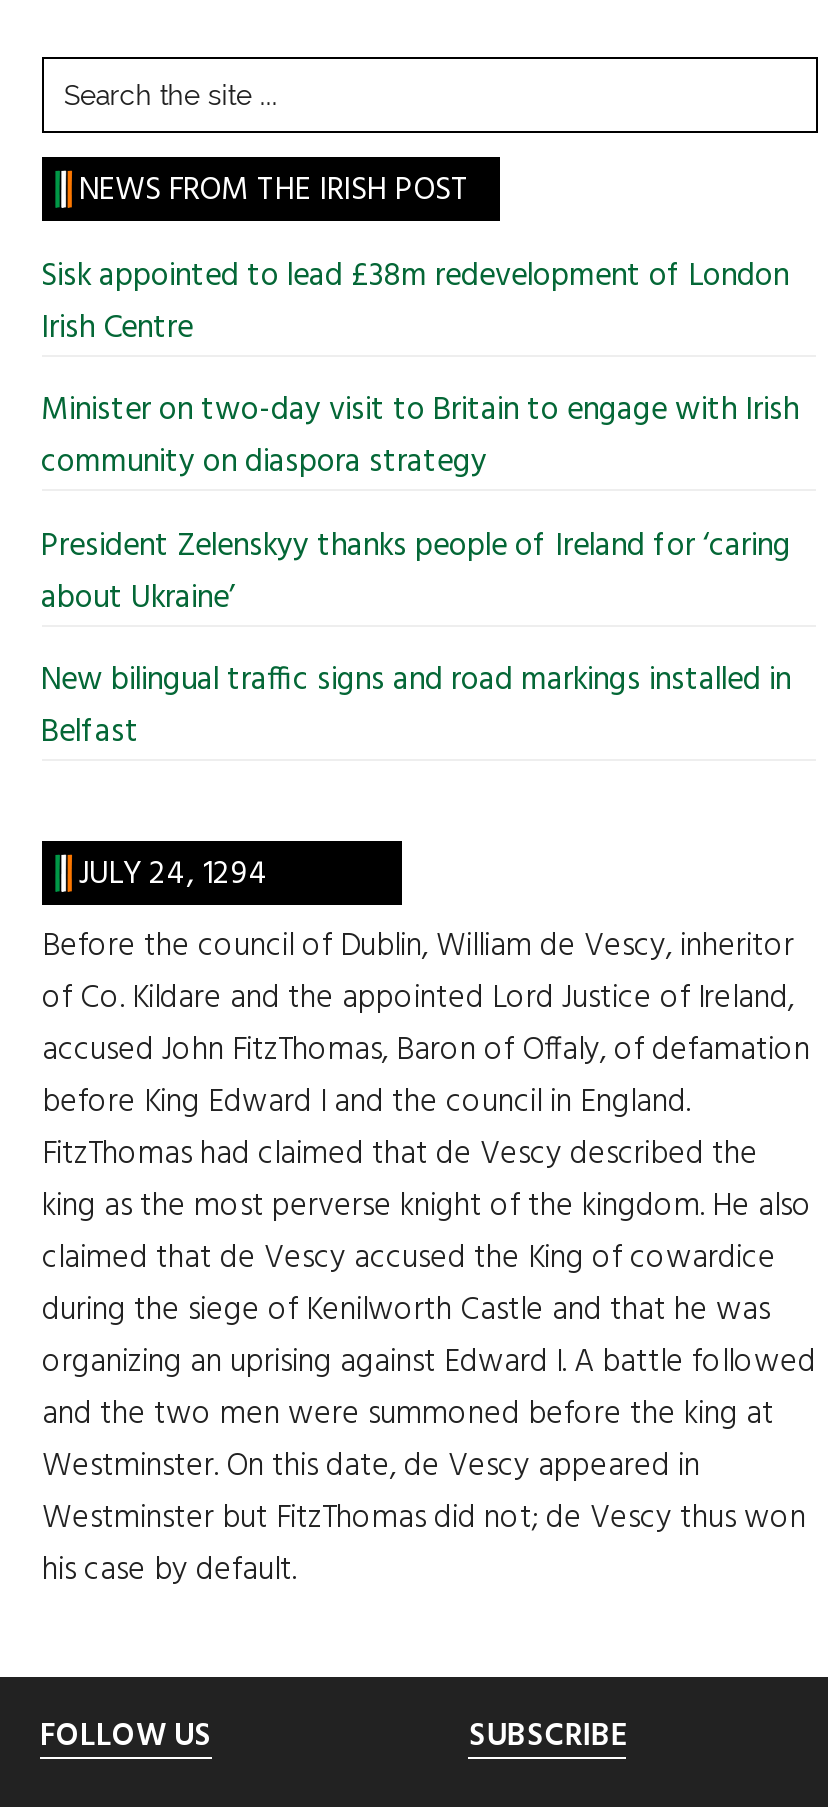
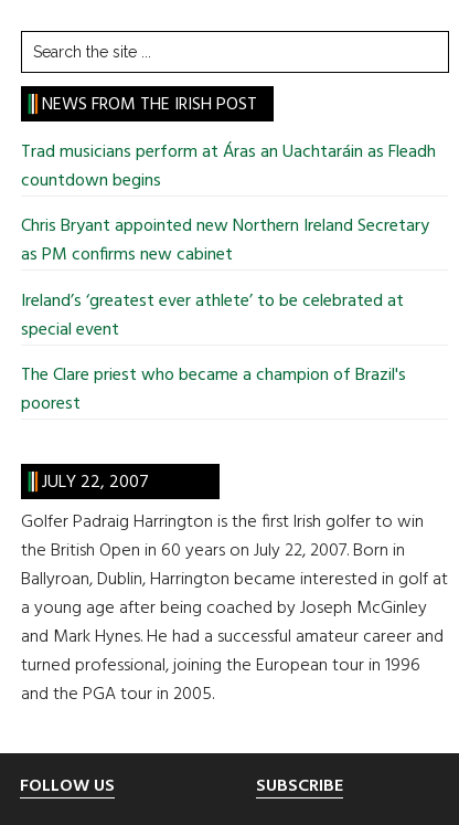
- Sisk appointed to lead £38m redevelopment of London
- Irish Centre
+ Trad musicians perform at Áras an Uachtaráin as Fleadh
+ countdown begins

- Minister on two-day visit to Britain to engage with Irish
- community on diaspora strategy
+ Chris Bryant appointed new Northern Ireland Secretary
+ as PM confirms new cabinet

- President Zelenskyy thanks people of Ireland for ‘caring
- about Ukraine’
+ Ireland’s ‘greatest ever athlete’ to be celebrated at
+ special event

- New bilingual traffic signs and road markings installed in
- Belfast
+ The Clare priest who became a champion of Brazil's
+ poorest

- JULY 24, 1294
- Before the council of Dublin, William de Vescy, inheritor
- of Co. Kildare and the appointed Lord Justice of Ireland,
- accused John FitzThomas, Baron of Offaly, of defamation
- before King Edward I and the council in England.
- FitzThomas had claimed that de Vescy described the
- king as the most perverse knight of the kingdom. He also
- claimed that de Vescy accused the King of cowardice
- during the siege of Kenilworth Castle and that he was
- organizing an uprising against Edward I. A battle followed
- and the two men were summoned before the king at
- Westminster. On this date, de Vescy appeared in
- Westminster but FitzThomas did not; de Vescy thus won
- his case by default.
+ JULY 22, 2007
+ Golfer Padraig Harrington is the first Irish golfer to win
+ the British Open in 60 years on July 22, 2007. Born in
+ Ballyroan, Dublin, Harrington became interested in golf at
+ a young age after being coached by Joseph McGinley
+ and Mark Hynes. He had a successful amateur career and
+ turned professional, joining the European tour in 1996
+ and the PGA tour in 2005.
